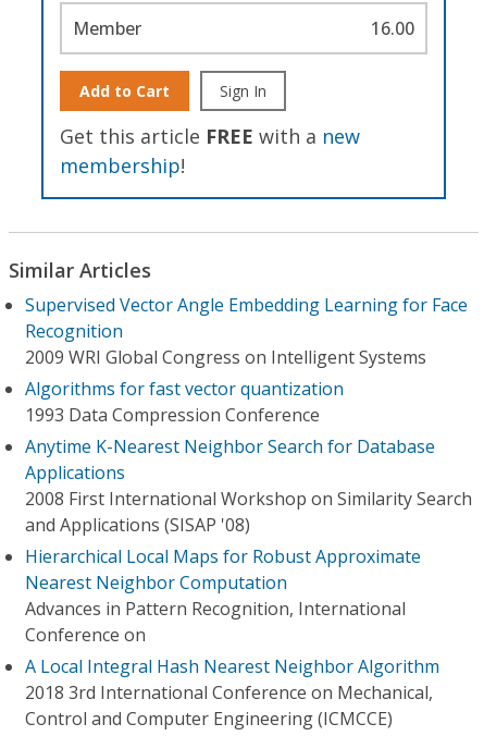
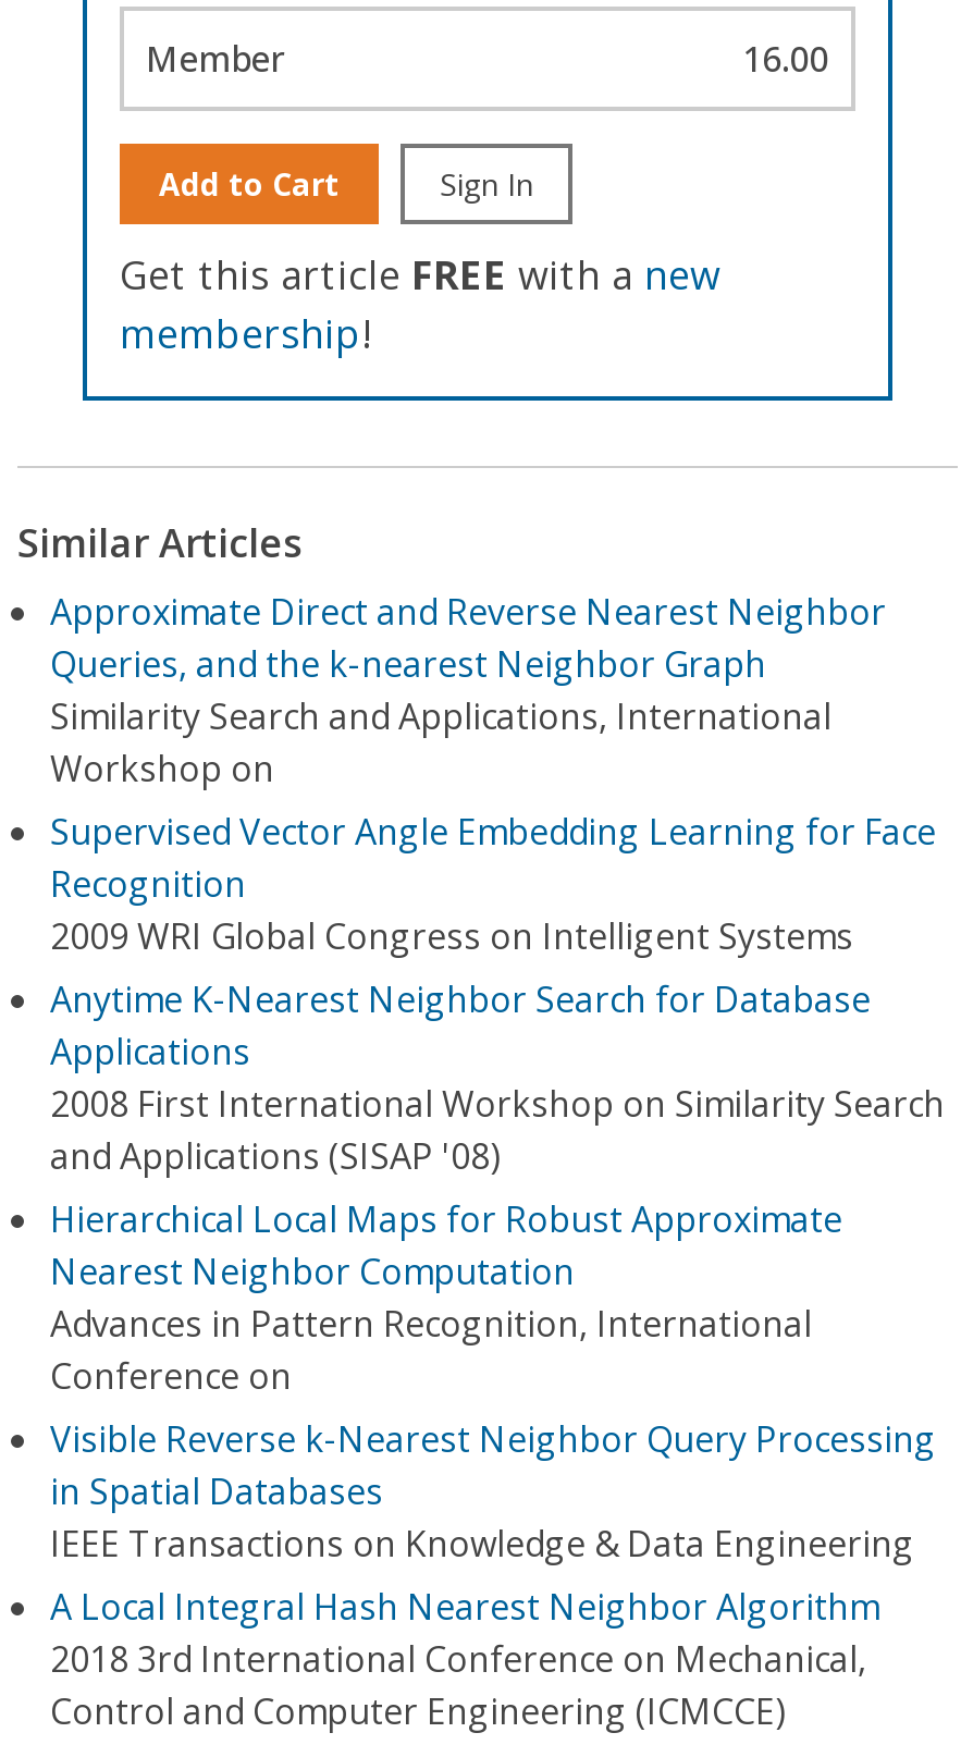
+ Approximate Direct and Reverse Nearest Neighbor
+ Queries, and the k-nearest Neighbor Graph
+ Similarity Search and Applications, International
+ Workshop on

- Algorithms for fast vector quantization
- 1993 Data Compression Conference

+ Visible Reverse k-Nearest Neighbor Query Processing
+ in Spatial Databases
+ IEEE Transactions on Knowledge & Data Engineering
